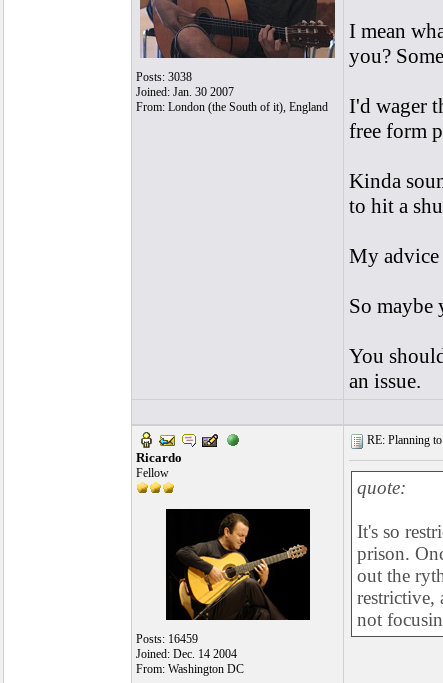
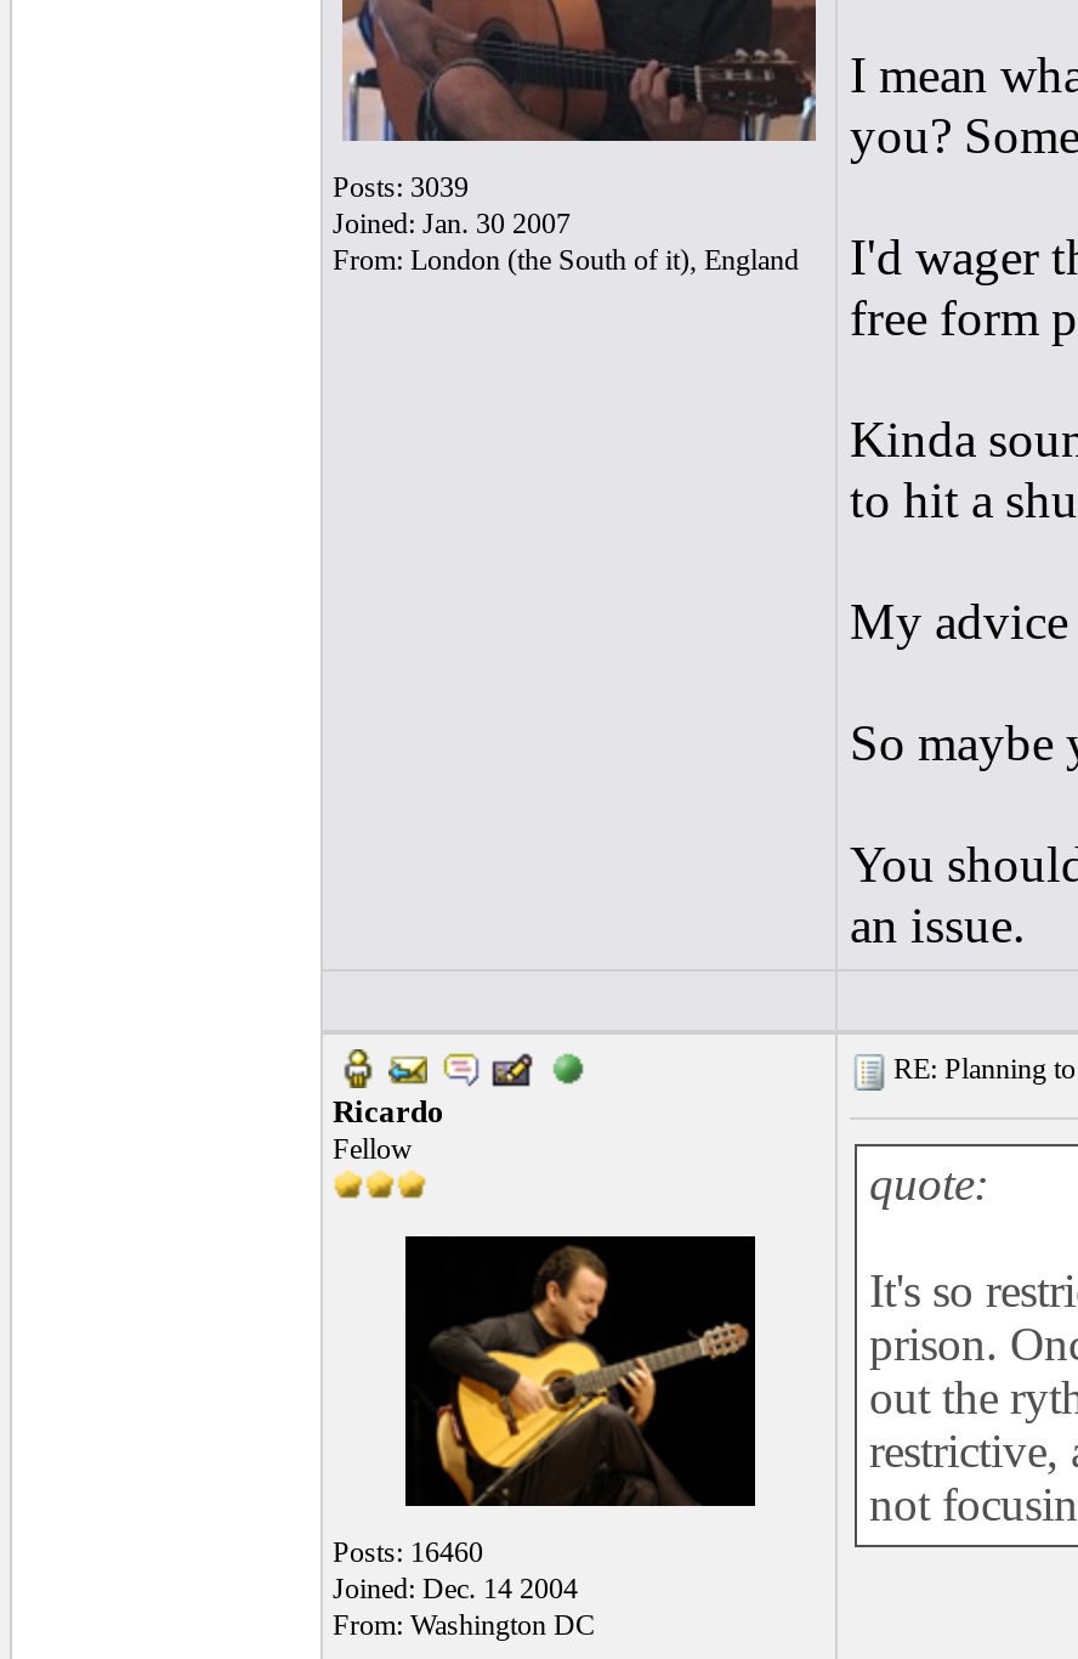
- Posts: 3038
+ Posts: 3039

- Posts: 16459
+ Posts: 16460
